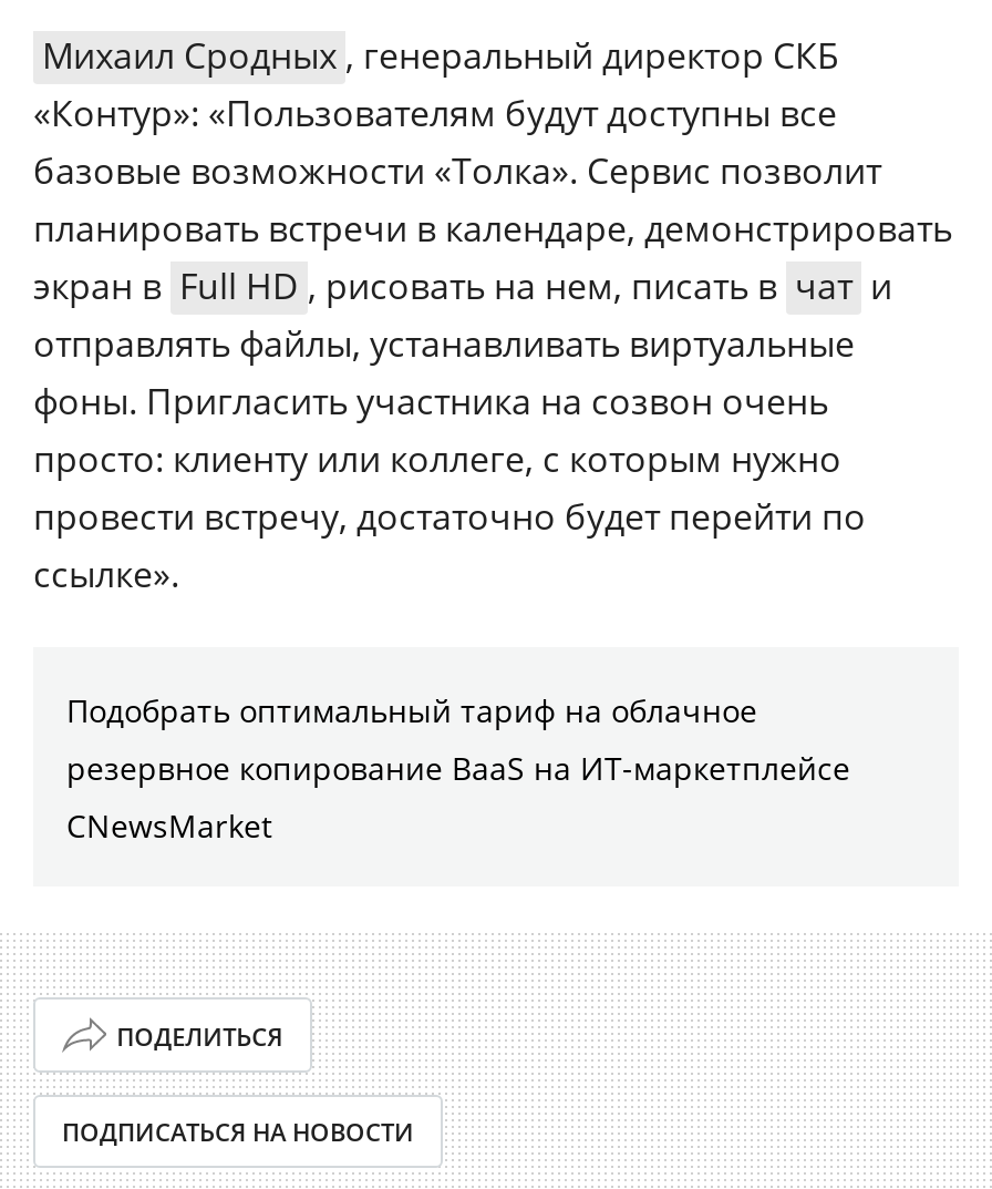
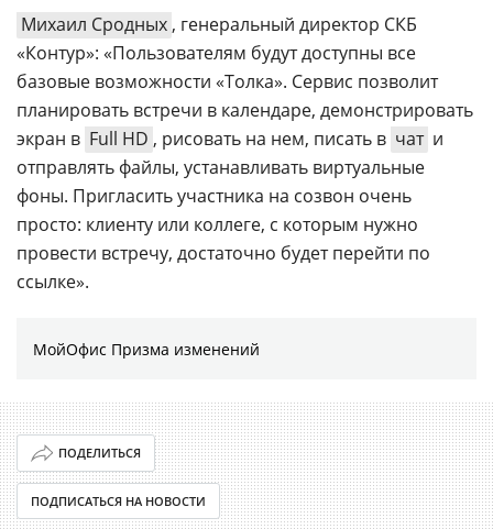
- Подобрать оптимальный тариф на облачное
- резервное копирование BaaS на ИТ-маркетплейсе
- CNewsMarket
+ МойОфис Призма изменений
